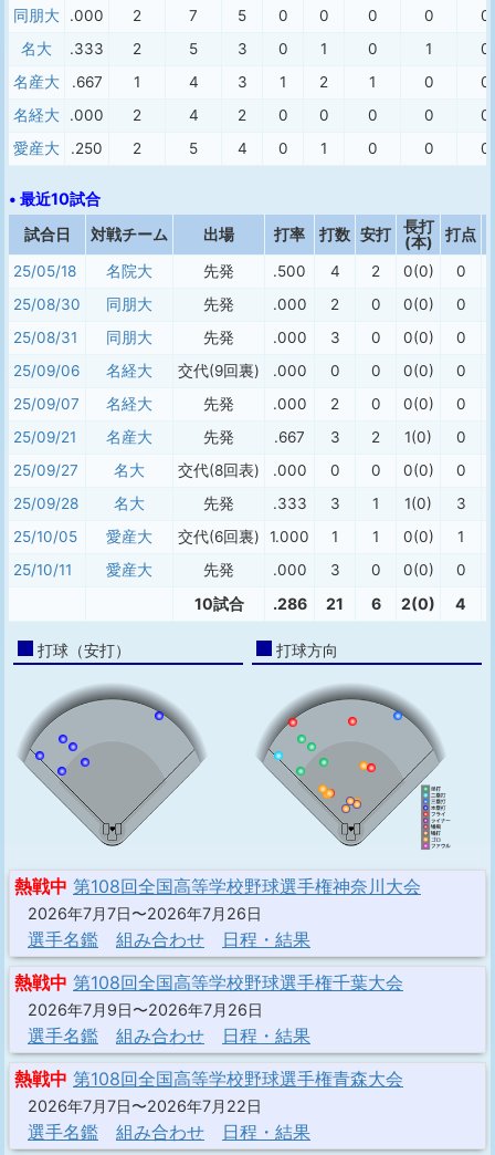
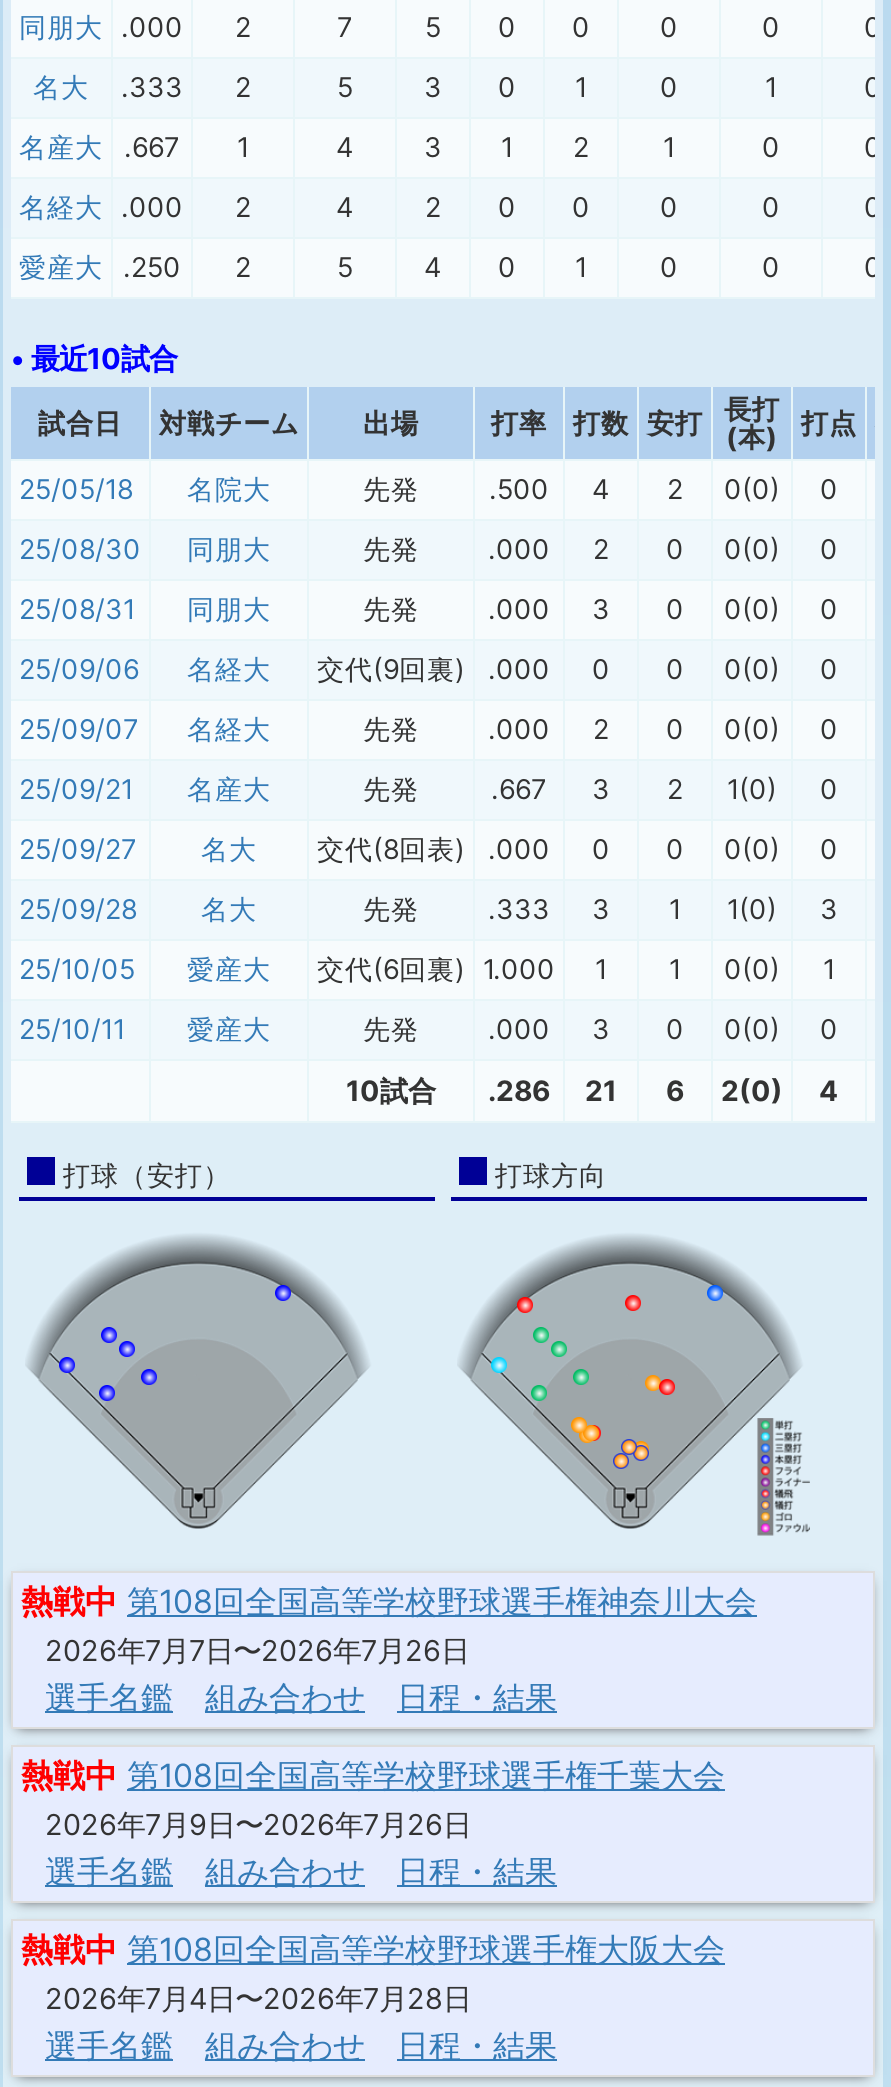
- 熱戦中 第108回全国高等学校野球選手権青森大会
+ 熱戦中 第108回全国高等学校野球選手権大阪大会

- 2026年7月7日〜2026年7月22日
+ 2026年7月4日〜2026年7月28日
